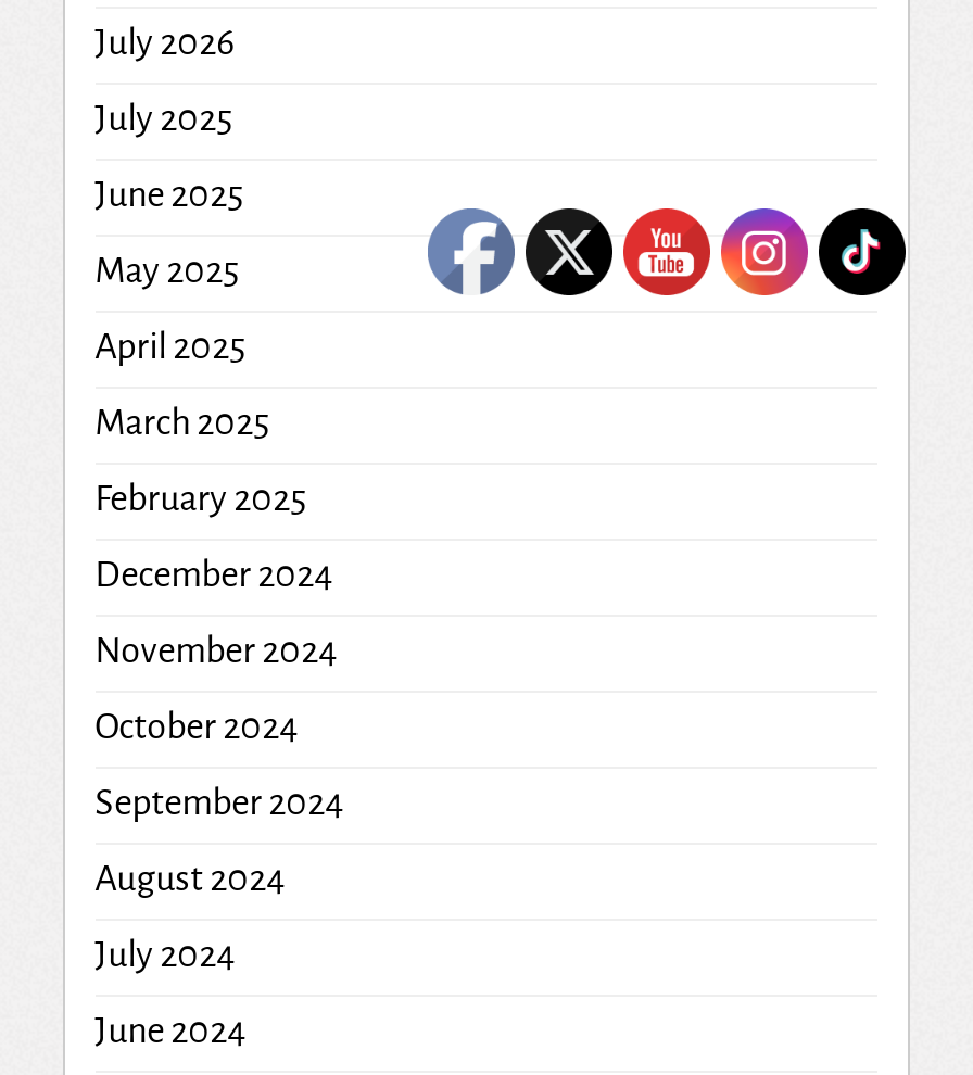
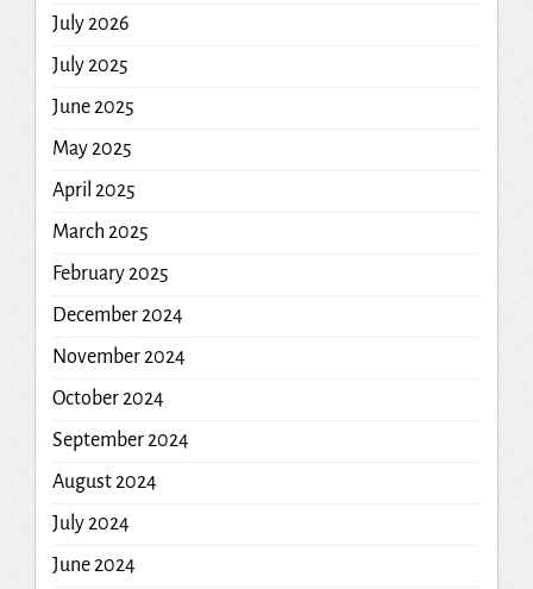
- [image]
